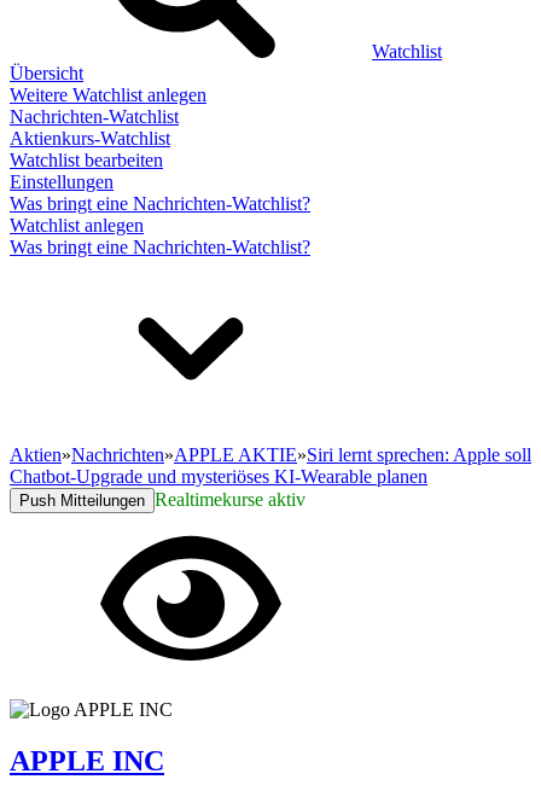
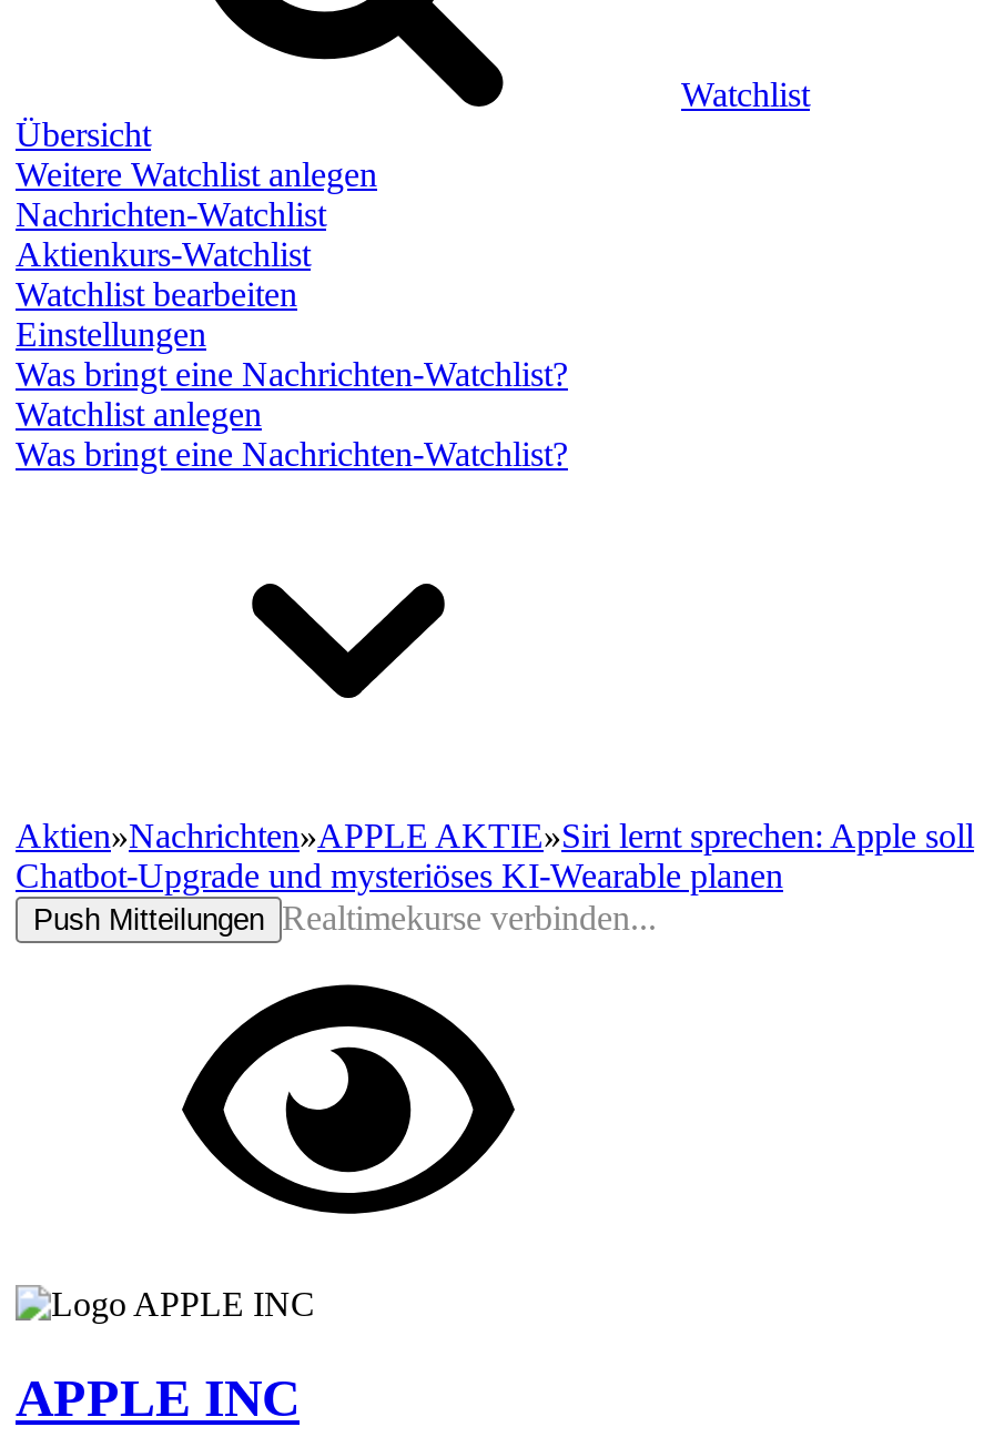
- Push Mitteilungen Realtimekurse aktiv
+ Push Mitteilungen Realtimekurse verbinden...
